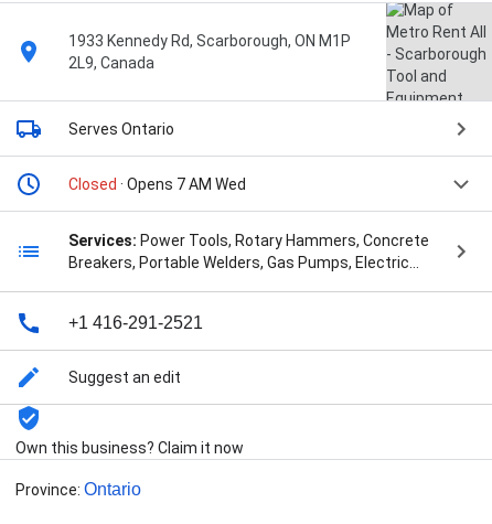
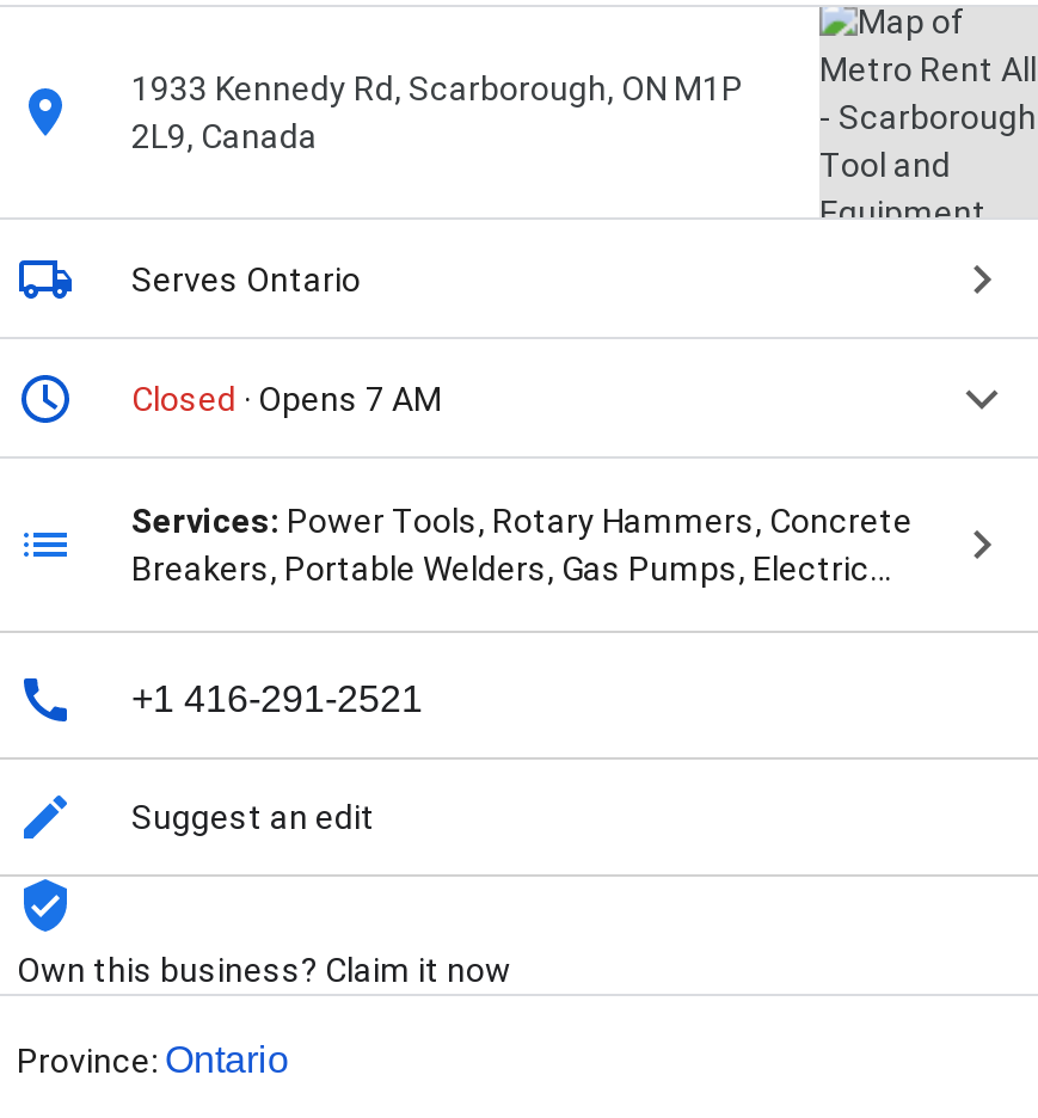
- Closed · Opens 7 AM Wed
+ Closed · Opens 7 AM
